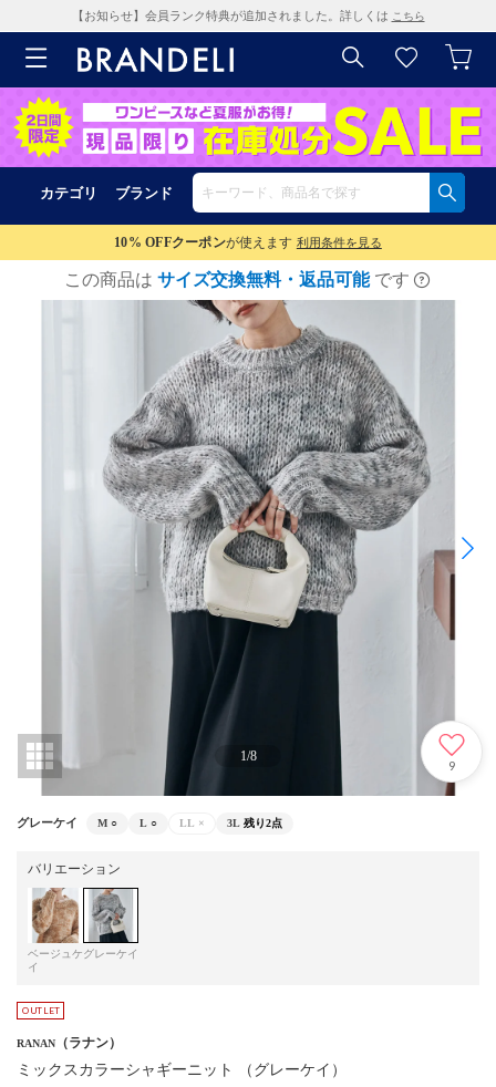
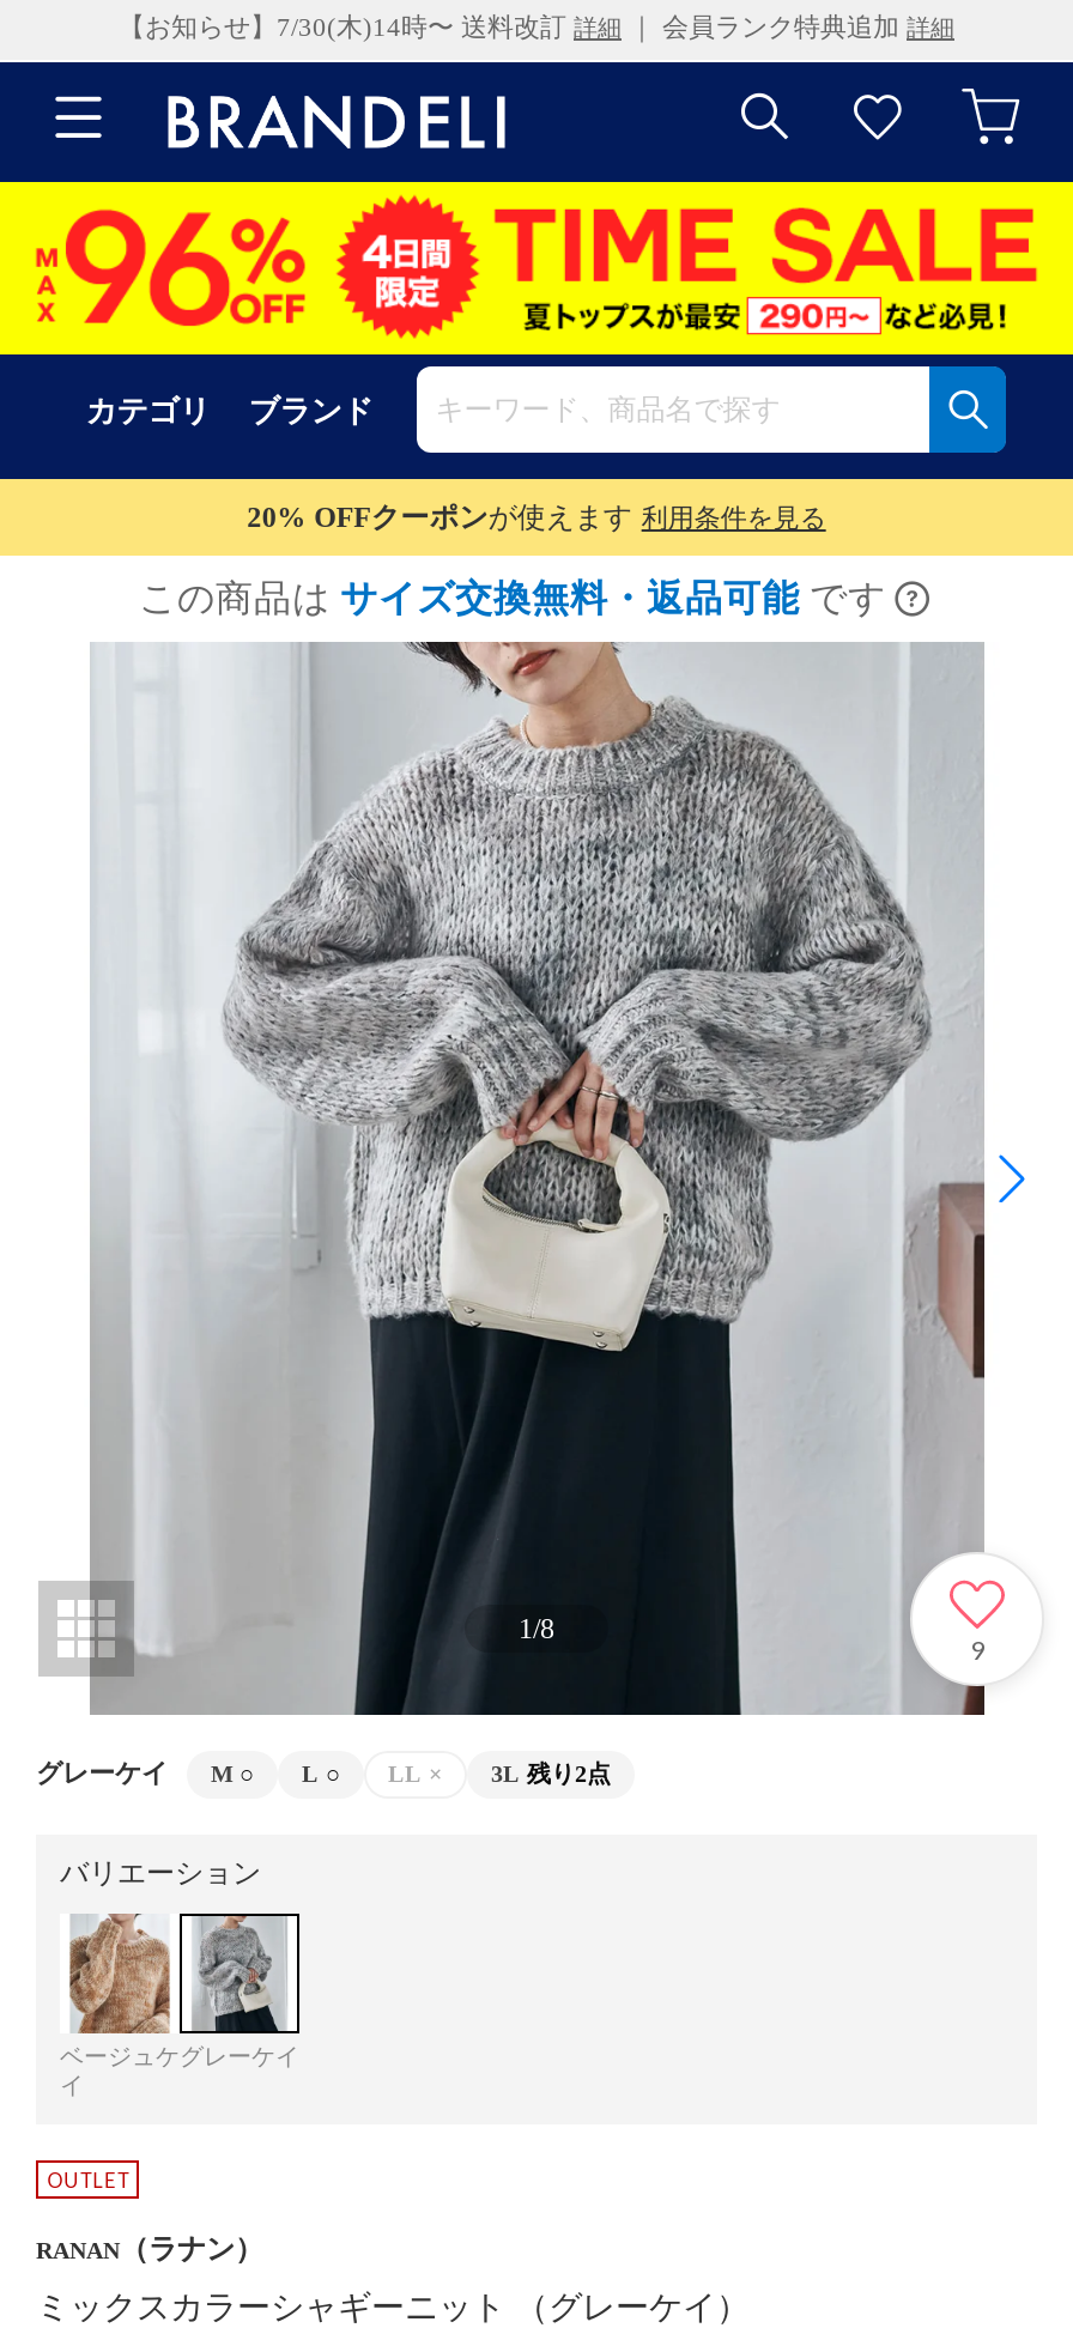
- 【お知らせ】会員ランク特典が追加されました。詳しくはこちら
+ 【お知らせ】7/30(木)14時〜 送料改訂詳細｜ 会員ランク特典追加詳細

- [image]
+ [image]

- 10% OFFクーポンが使えます 利用条件を見る
+ 20% OFFクーポンが使えます 利用条件を見る
